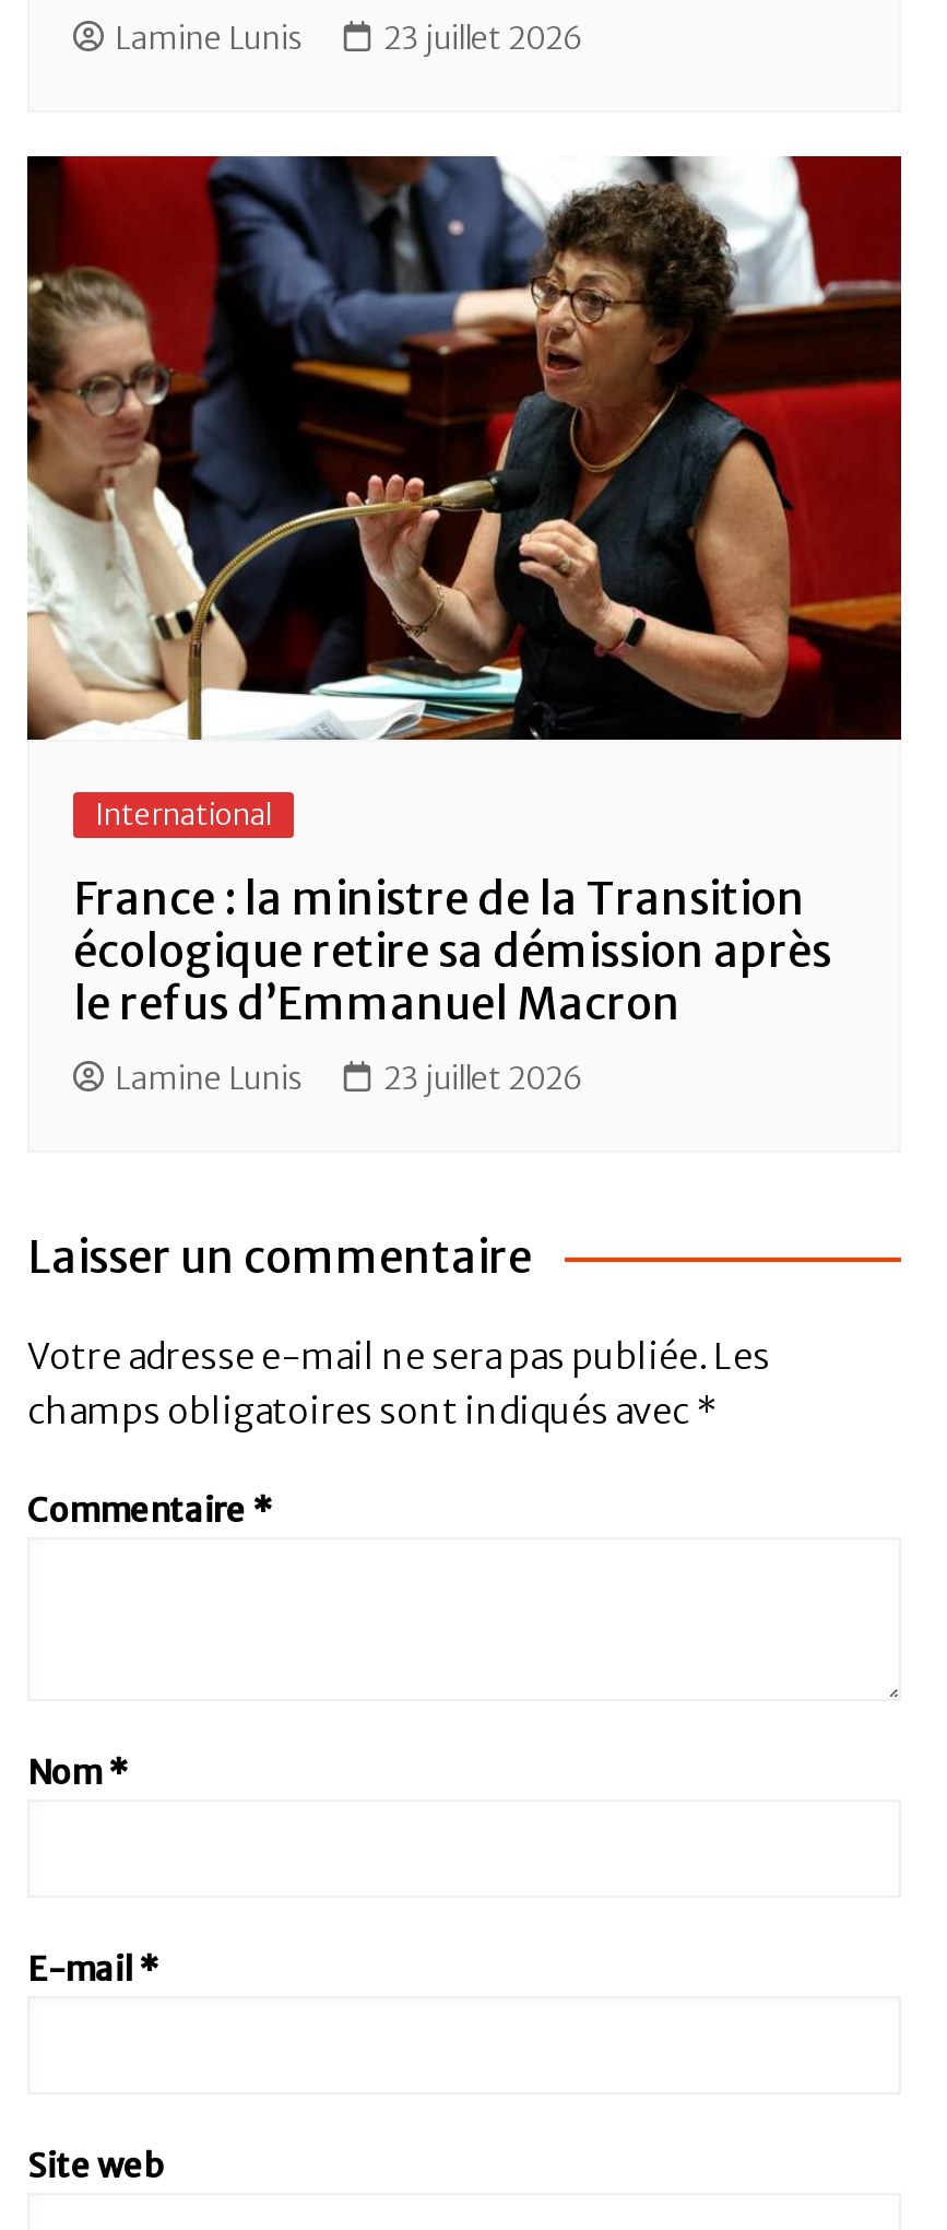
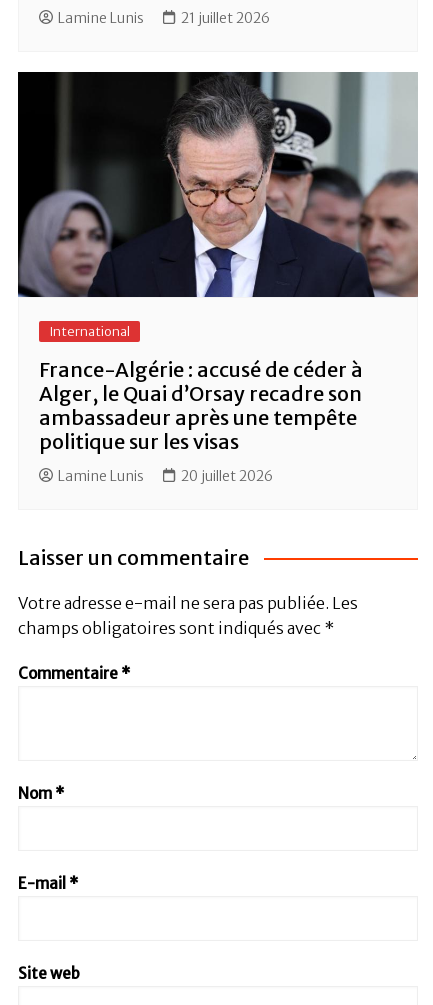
- 23 juillet 2026
+ 21 juillet 2026

- [image]
+ [image]

moved up: International

- France : la ministre de la Transition
- écologique retire sa démission après
- le refus d’Emmanuel Macron
+ France-Algérie : accusé de céder à
+ Alger, le Quai d’Orsay recadre son
+ ambassadeur après une tempête
+ politique sur les visas

- 23 juillet 2026
+ 20 juillet 2026
